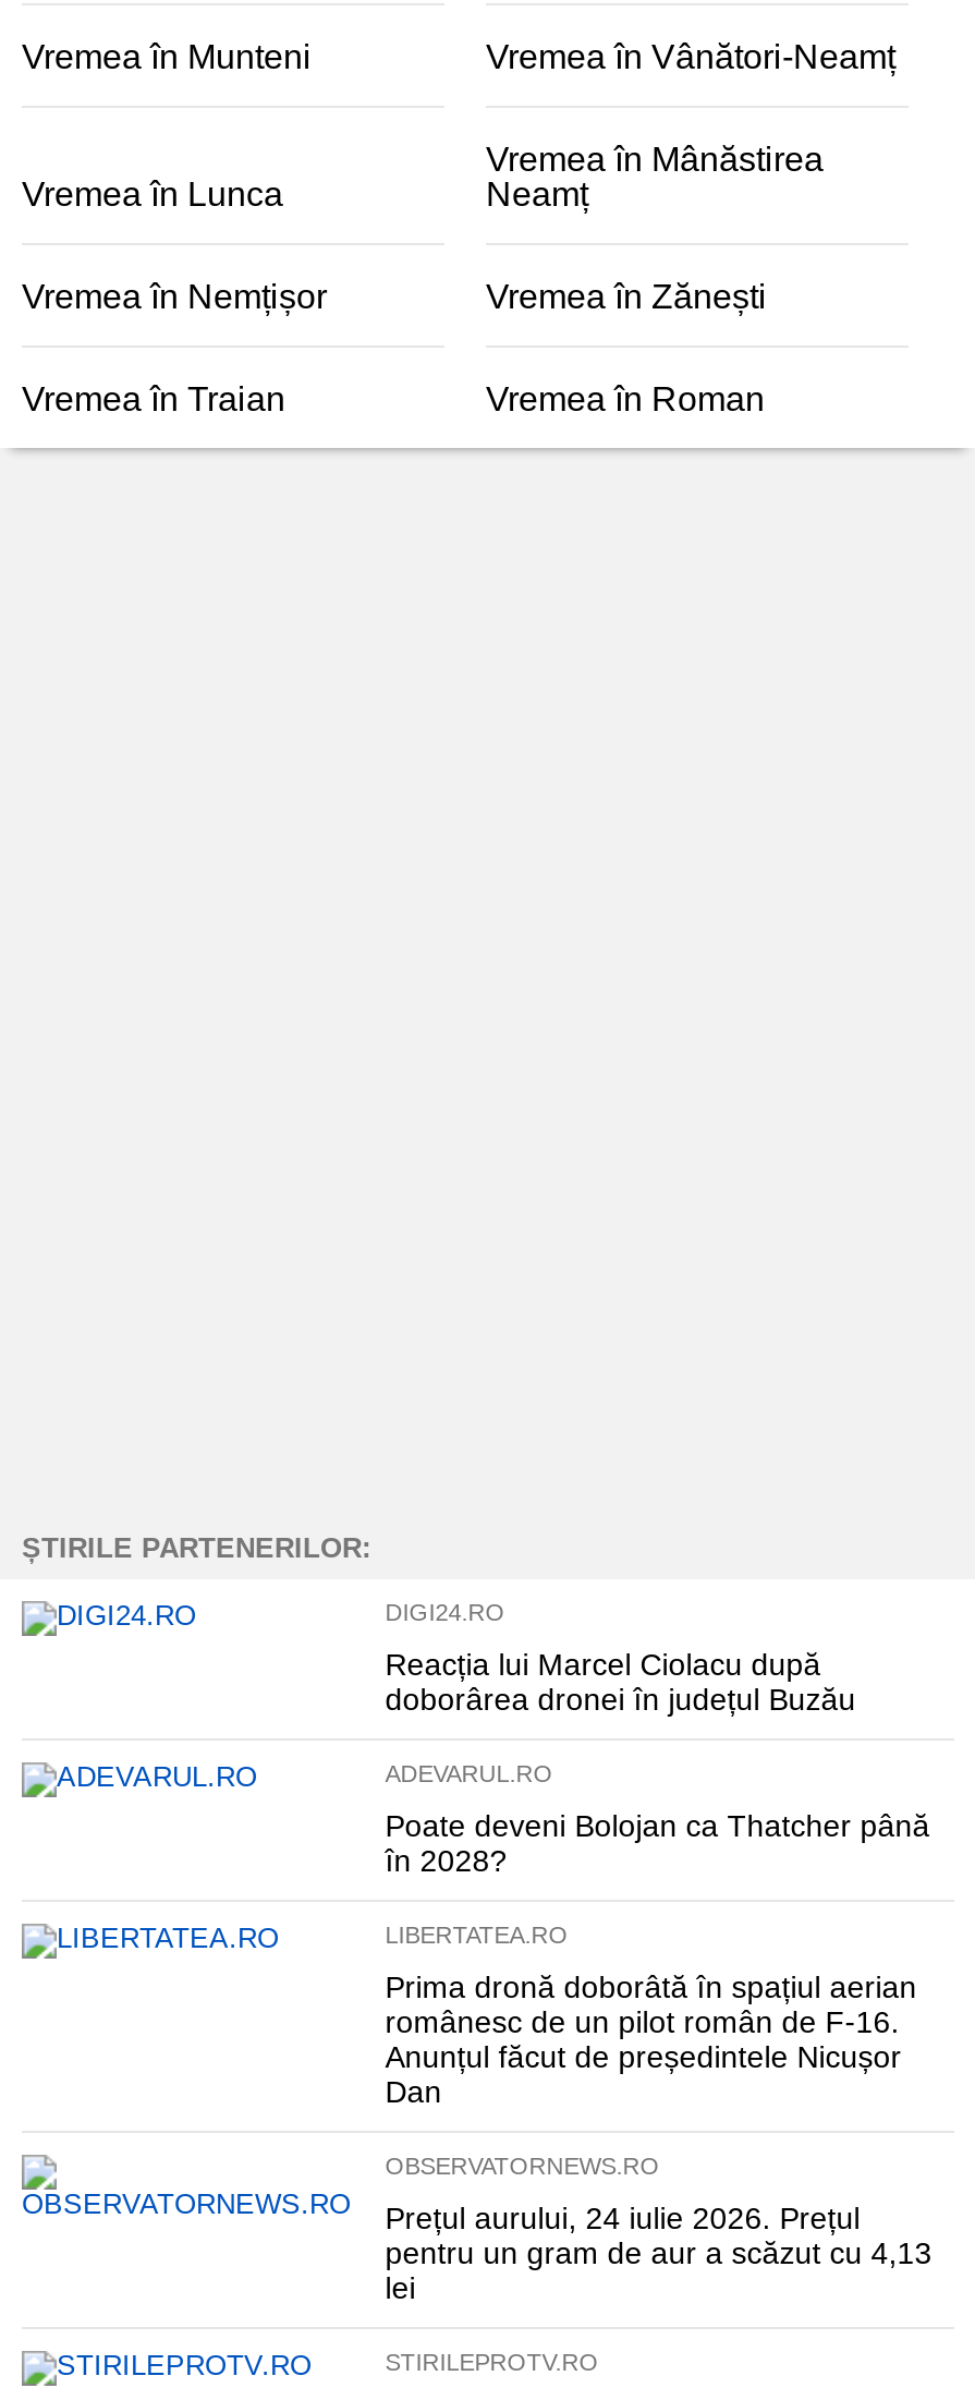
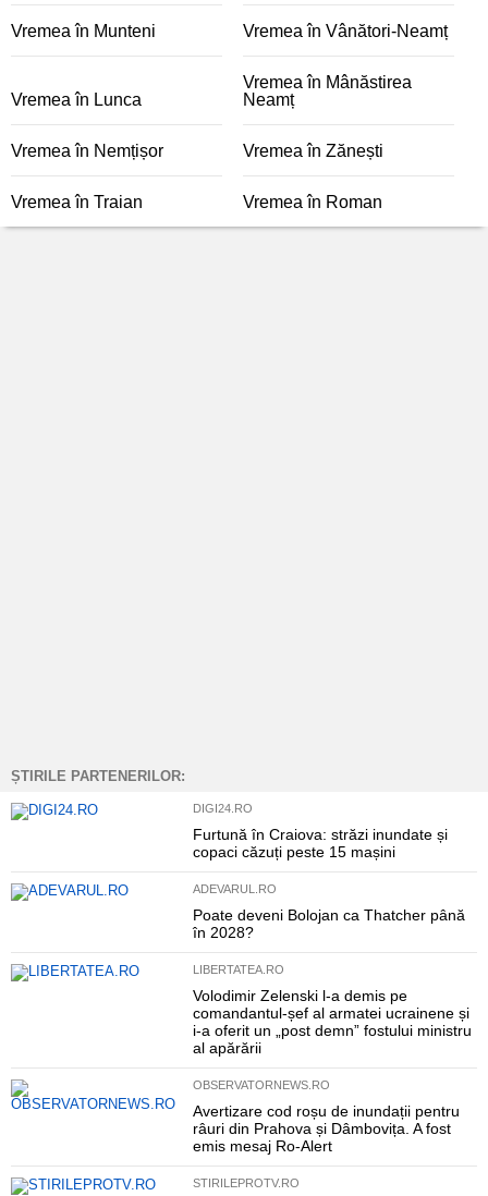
- Reacția lui Marcel Ciolacu după
- doborârea dronei în județul Buzău
+ Furtună în Craiova: străzi inundate și
+ copaci căzuți peste 15 mașini

- Prima dronă doborâtă în spațiul aerian
- românesc de un pilot român de F-16.
- Anunțul făcut de președintele Nicușor
- Dan
+ Volodimir Zelenski l-a demis pe
+ comandantul-șef al armatei ucrainene și
+ i-a oferit un „post demn” fostului ministru
+ al apărării

- Prețul aurului, 24 iulie 2026. Prețul
- pentru un gram de aur a scăzut cu 4,13
- lei
+ Avertizare cod roșu de inundații pentru
+ râuri din Prahova și Dâmbovița. A fost
+ emis mesaj Ro-Alert
